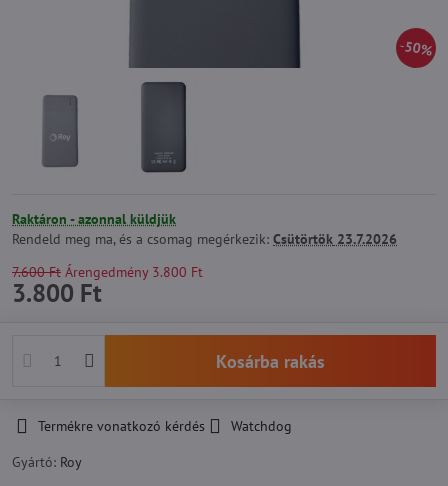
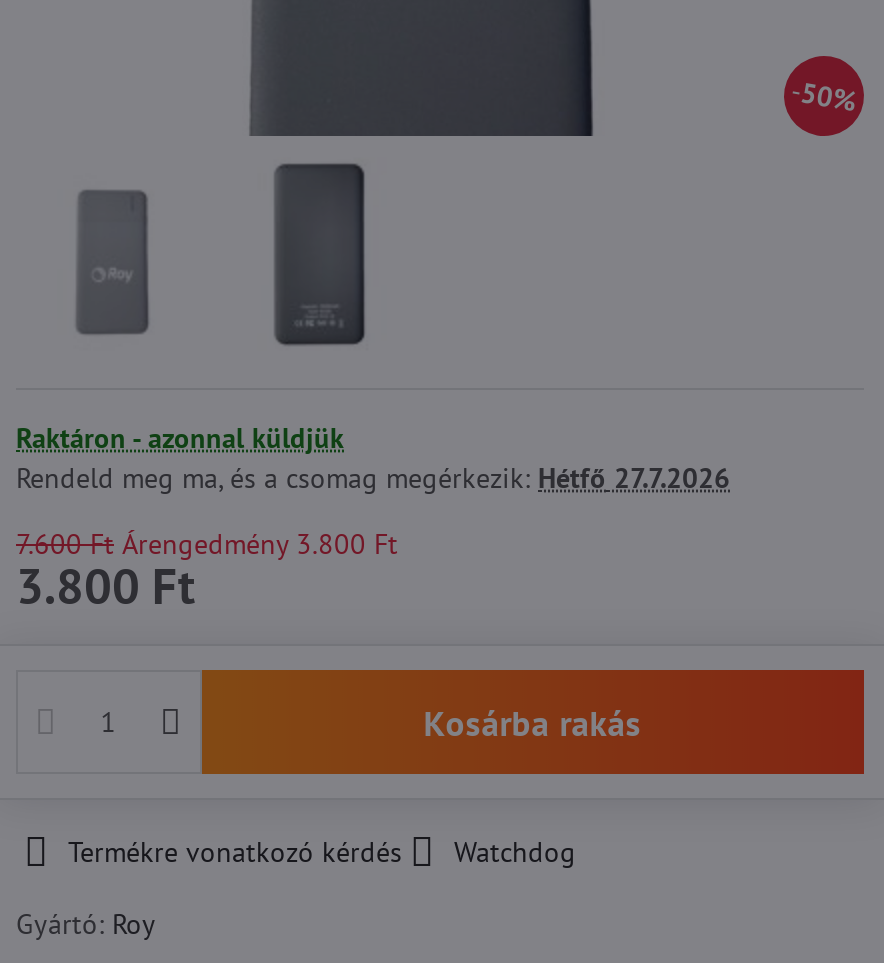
- Rendeld meg ma, és a csomag megérkezik: Csütörtök 23.7.2026
+ Rendeld meg ma, és a csomag megérkezik: Hétfő 27.7.2026
